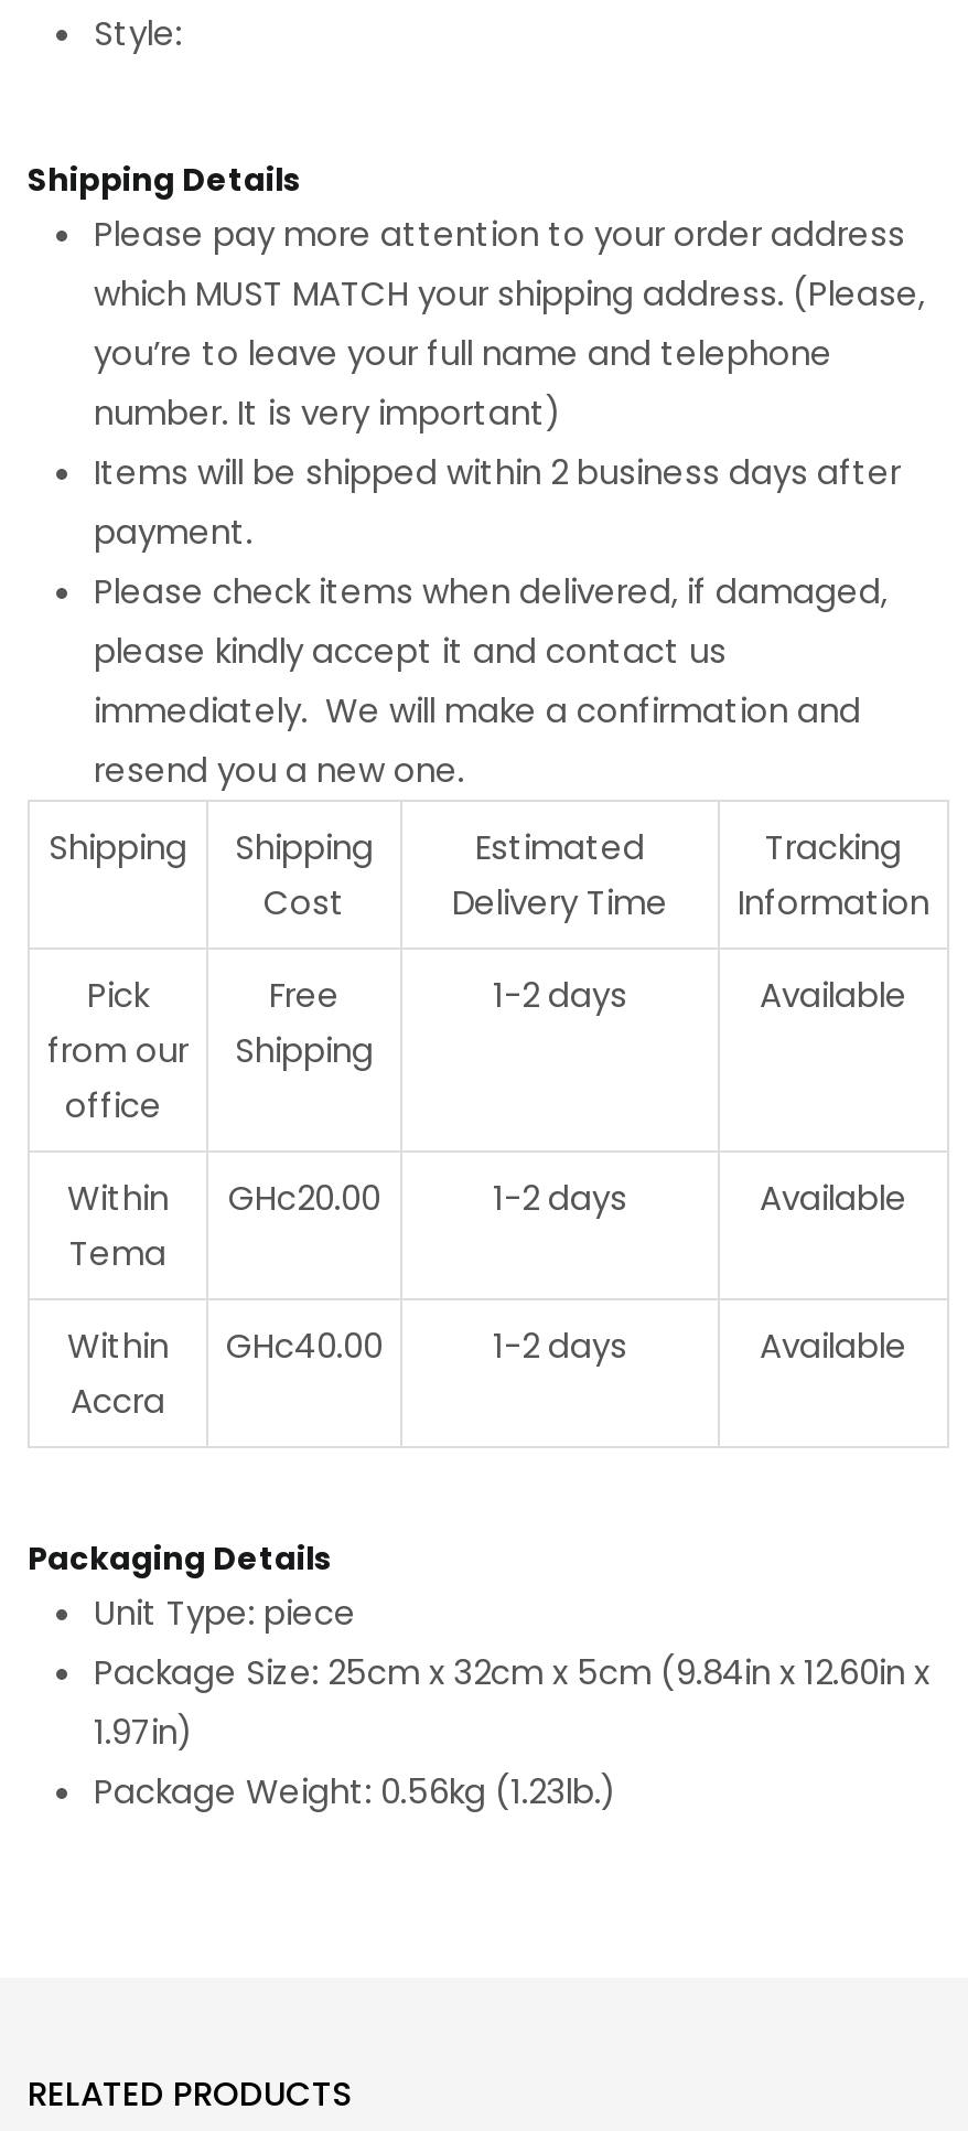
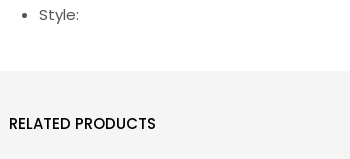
- Shipping Details
- Please pay more attention to your order address
- which MUST MATCH your shipping address. (Please,
- you’re to leave your full name and telephone
- number. It is very important)
- Items will be shipped within 2 business days after
- payment.
- Please check items when delivered, if damaged,
- please kindly accept it and contact us
- immediately. We will make a confirmation and
- resend you a new one.
- Shipping
- Shipping
- Cost

- Tracking
- Information
- Pick
- from our
- office

- Estimated
- Delivery Time

- Free
- Shipping

- 1-2 days
- Available

- Within
- Tema

- GHc20.00
- 1-2 days
- Available
- Within
- Accra

- GHc40.00
- 1-2 days
- Available

- Packaging Details
- Unit Type: piece
- Package Size: 25cm x 32cm x 5cm (9.84in x 12.60in x
- 1.97in)
- Package Weight: 0.56kg (1.23lb.)
